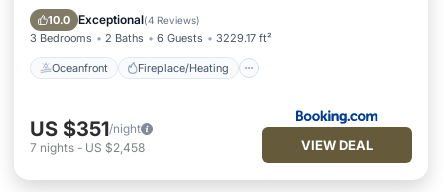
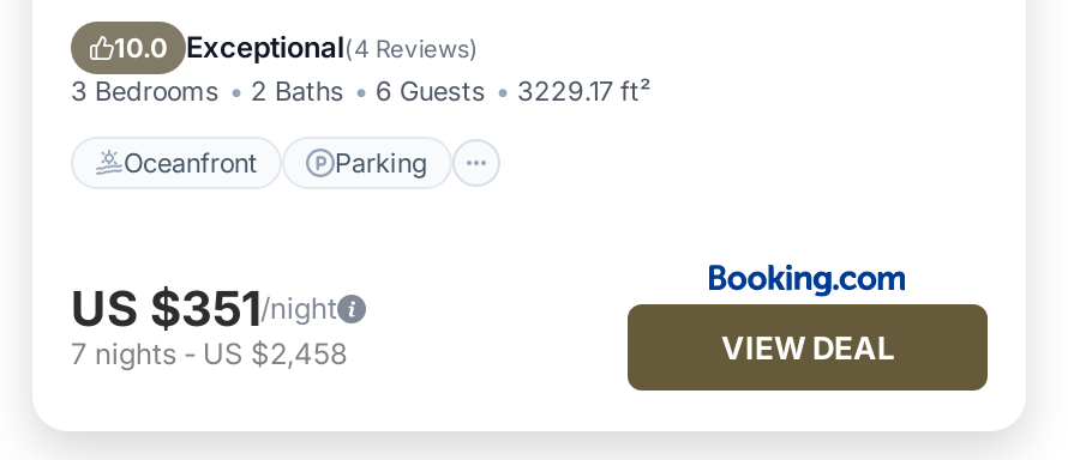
- Fireplace/Heating
+ Parking
